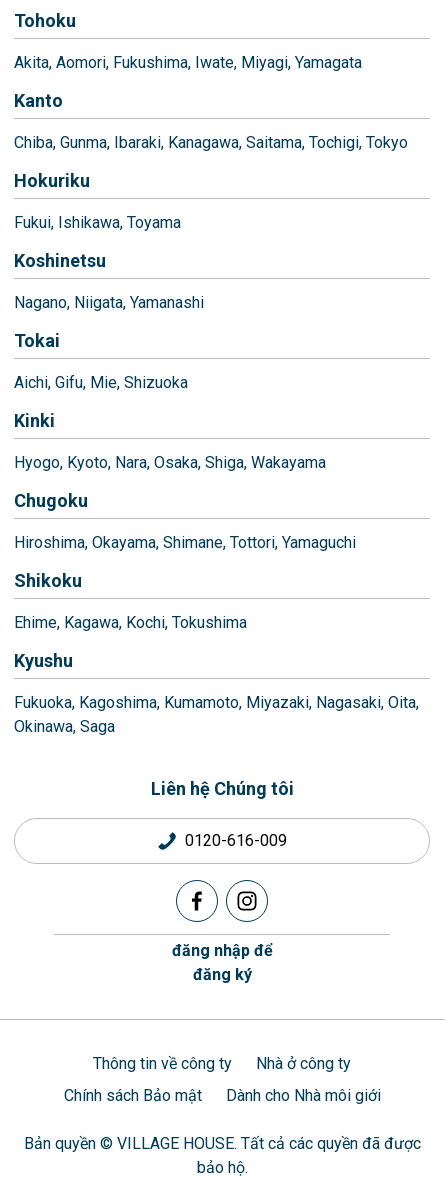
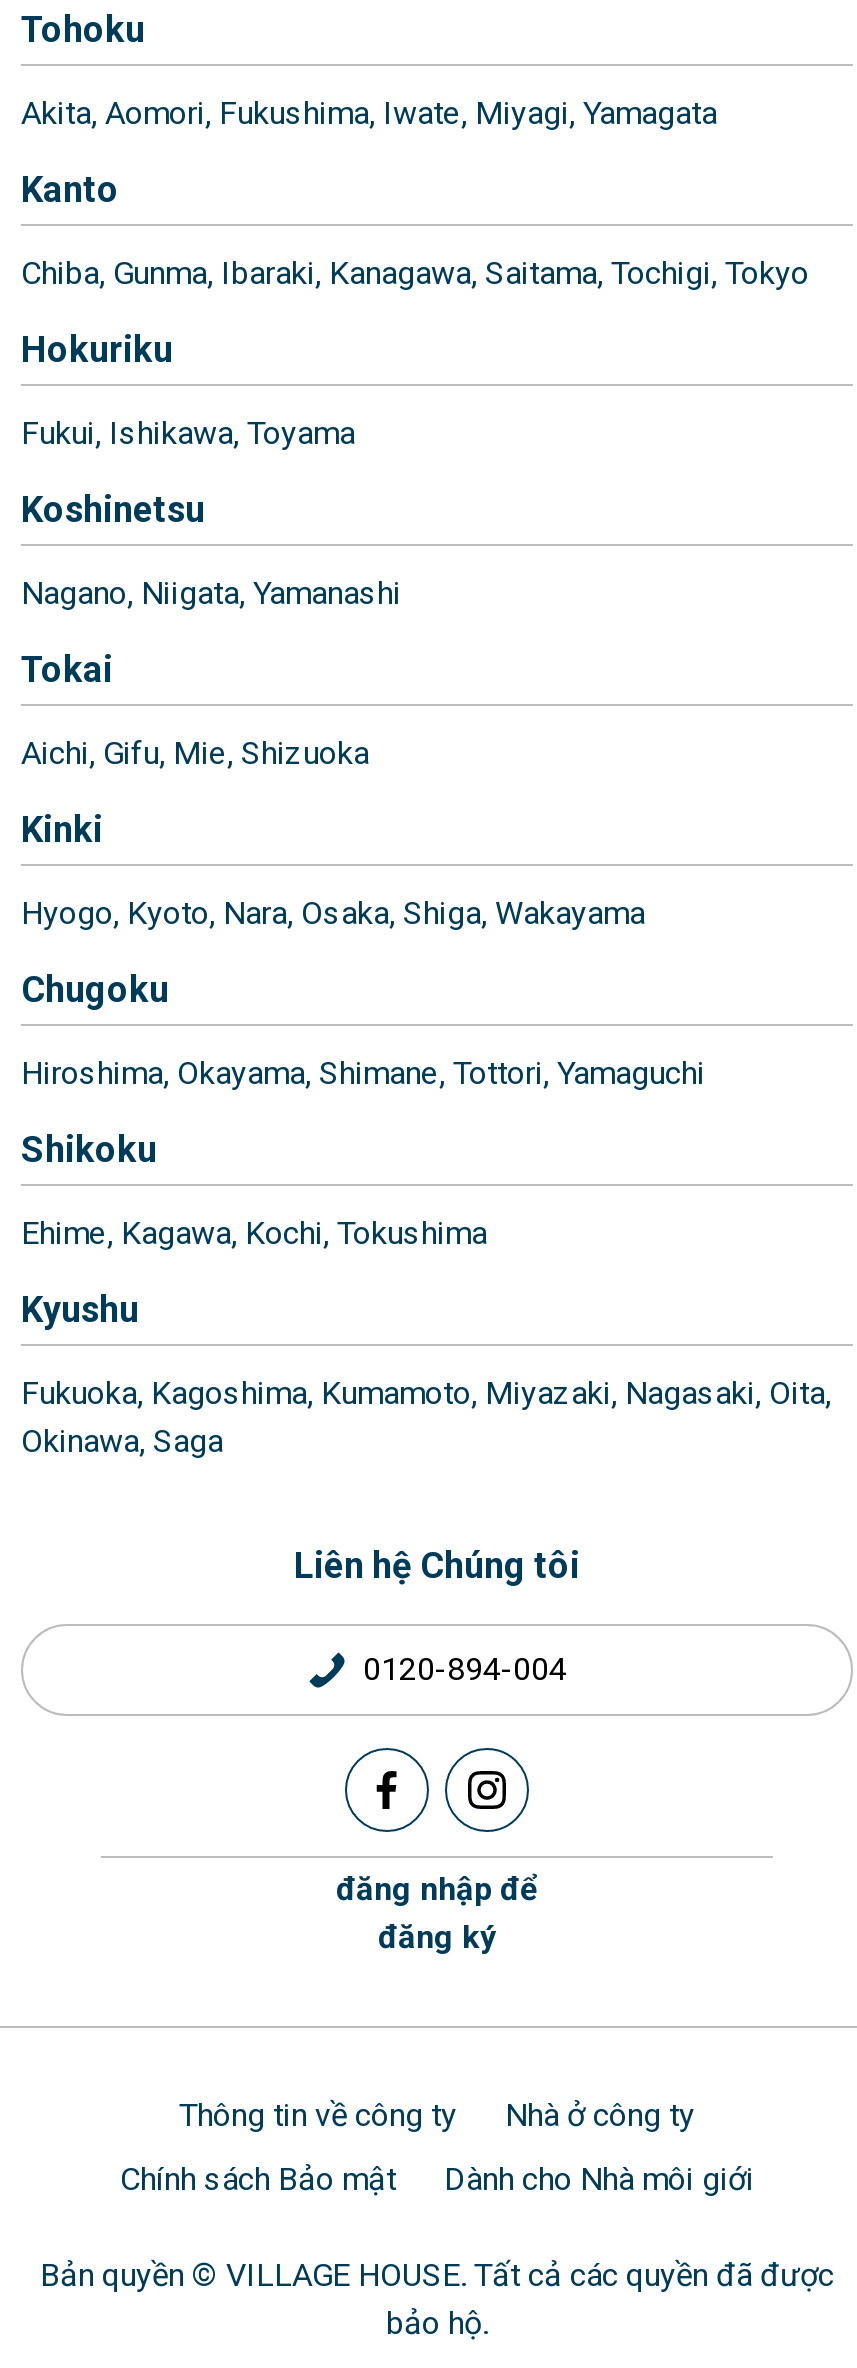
- 0120-616-009
+ 0120-894-004
